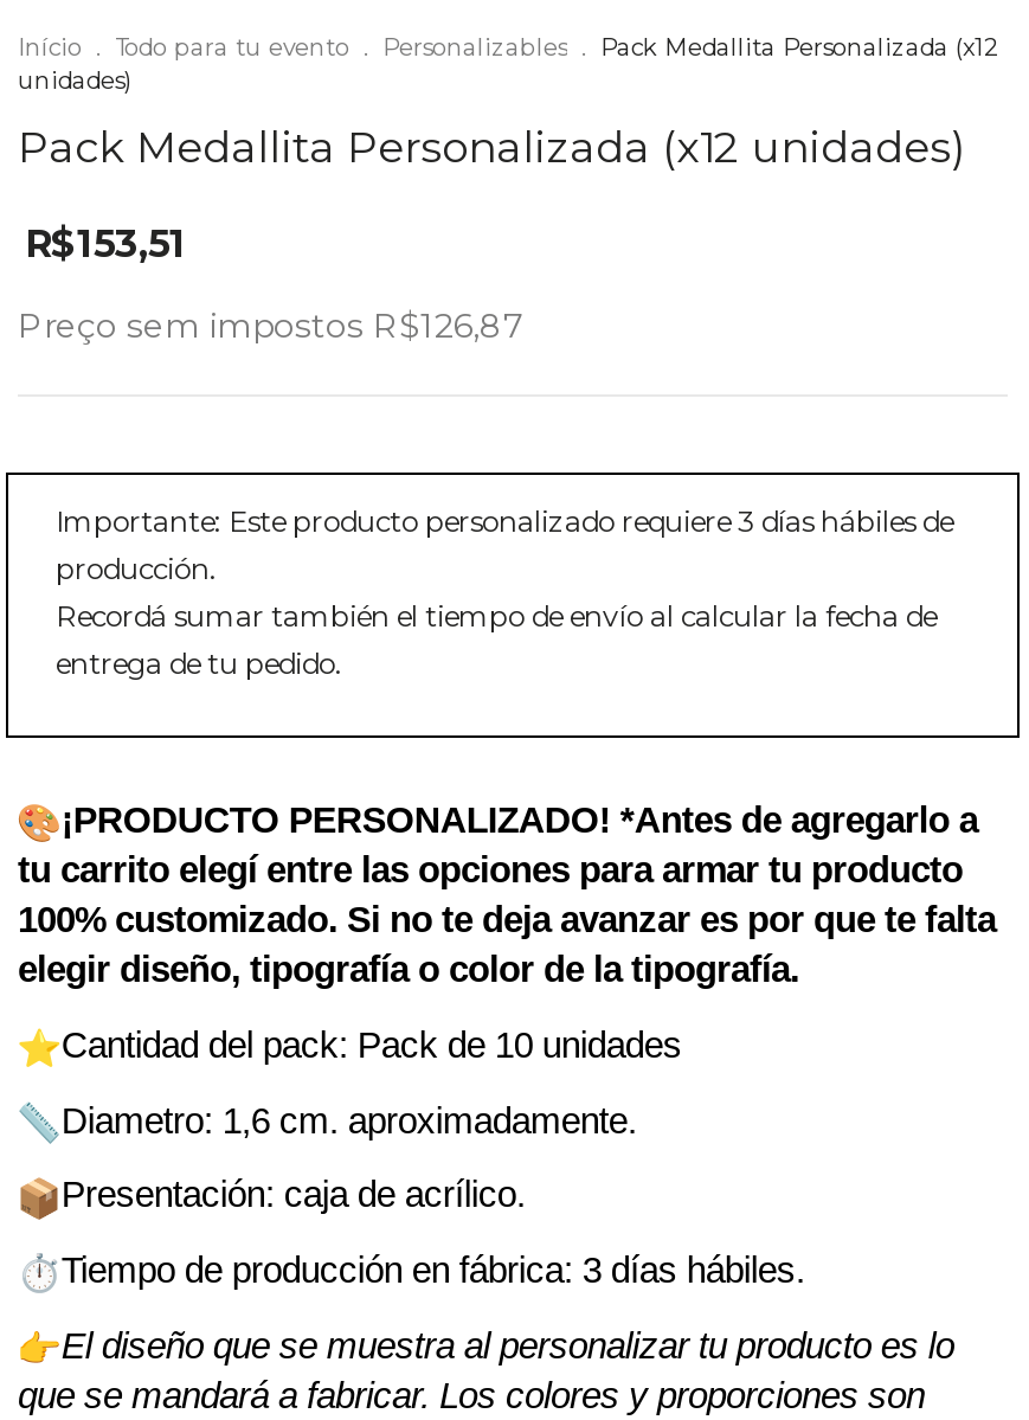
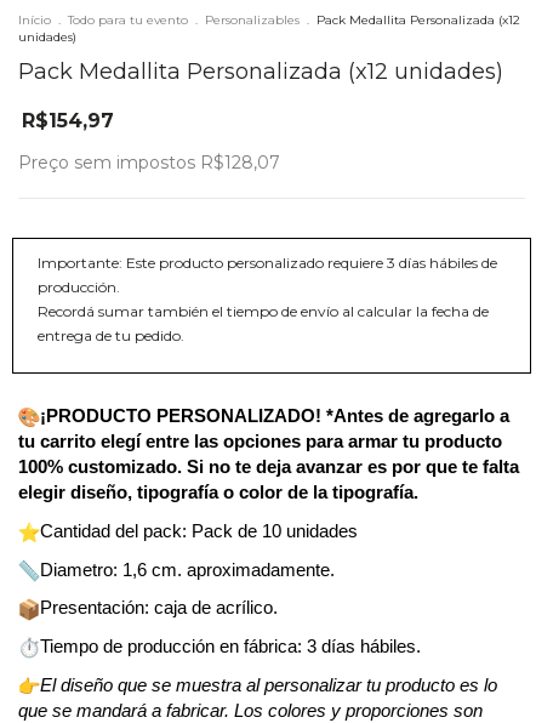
- R$153,51
+ R$154,97

- Preço sem impostos R$126,87
+ Preço sem impostos R$128,07
